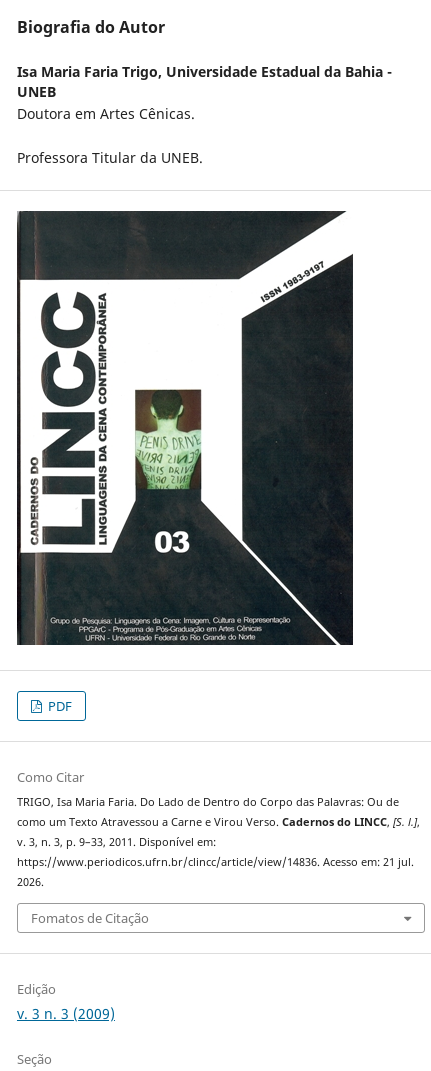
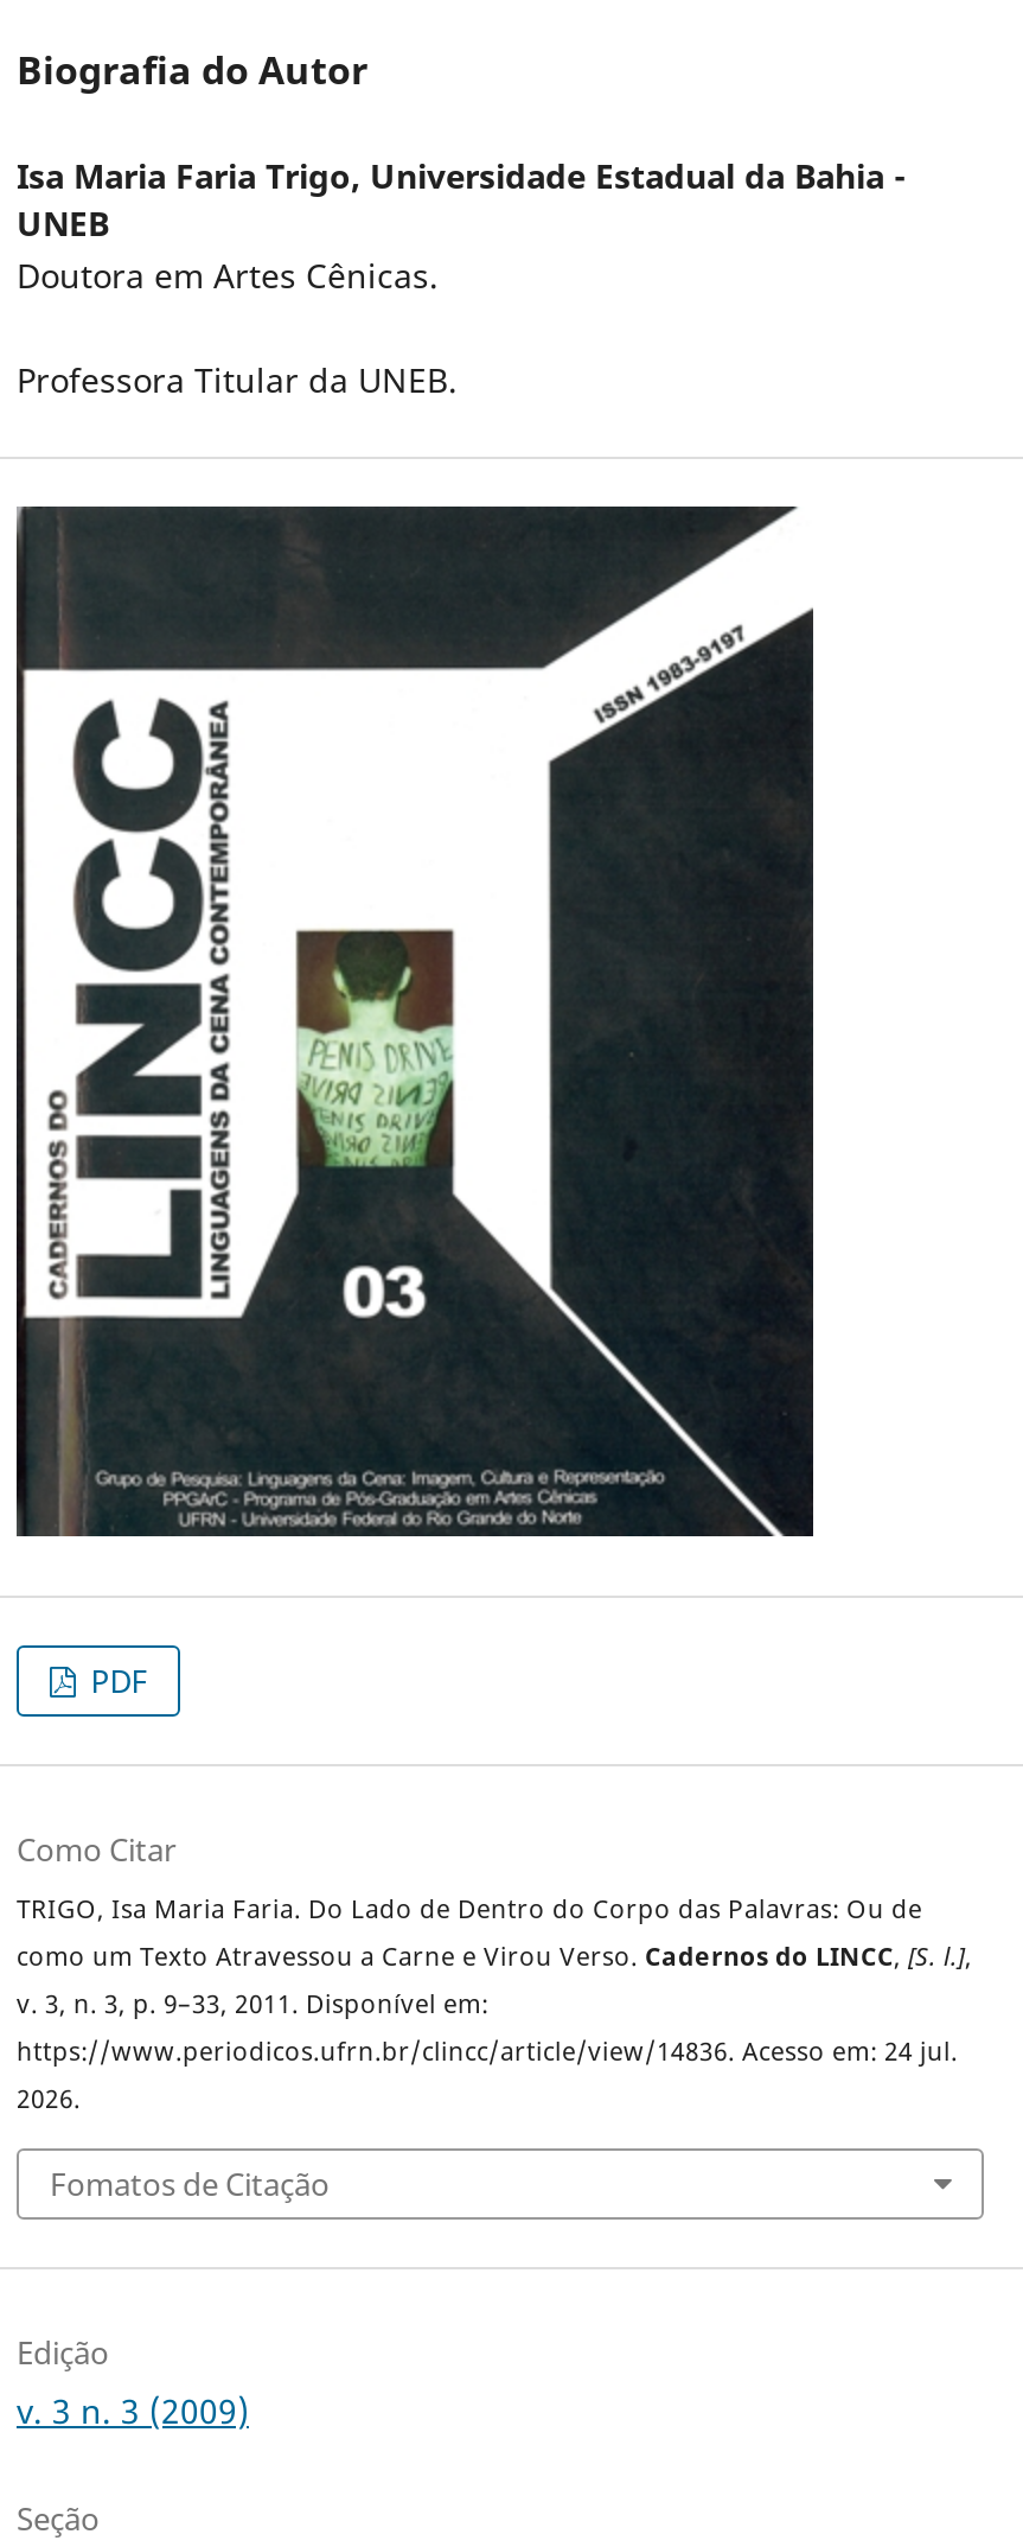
- https://www.periodicos.ufrn.br/clincc/article/view/14836. Acesso em: 21 jul.
+ https://www.periodicos.ufrn.br/clincc/article/view/14836. Acesso em: 24 jul.
